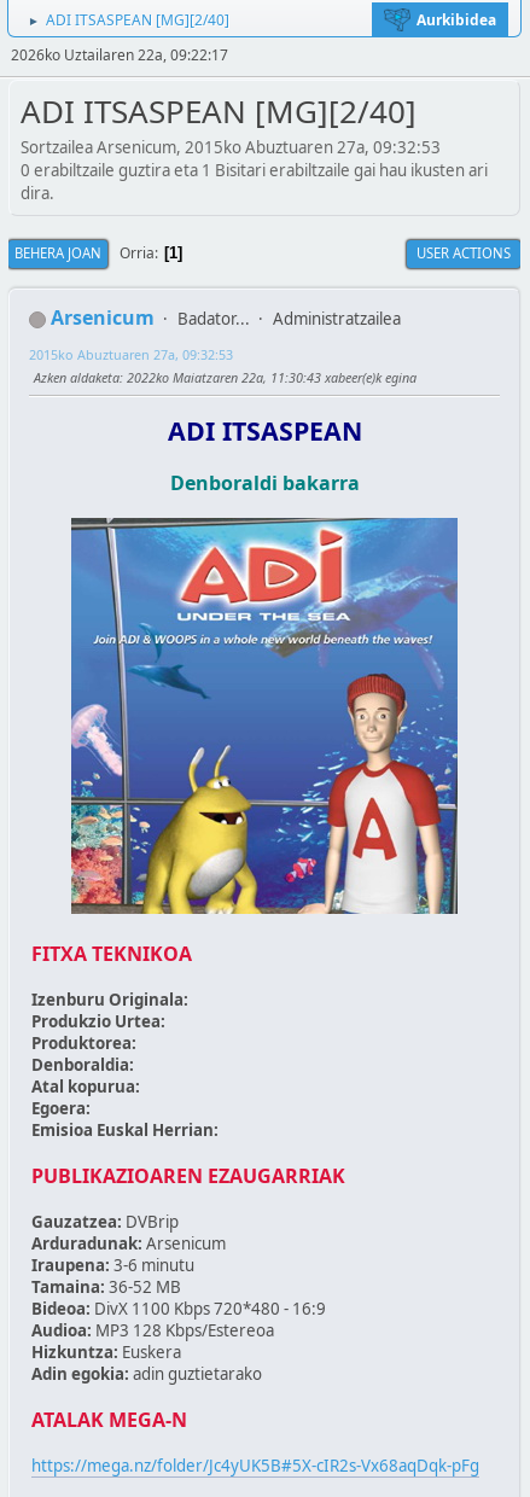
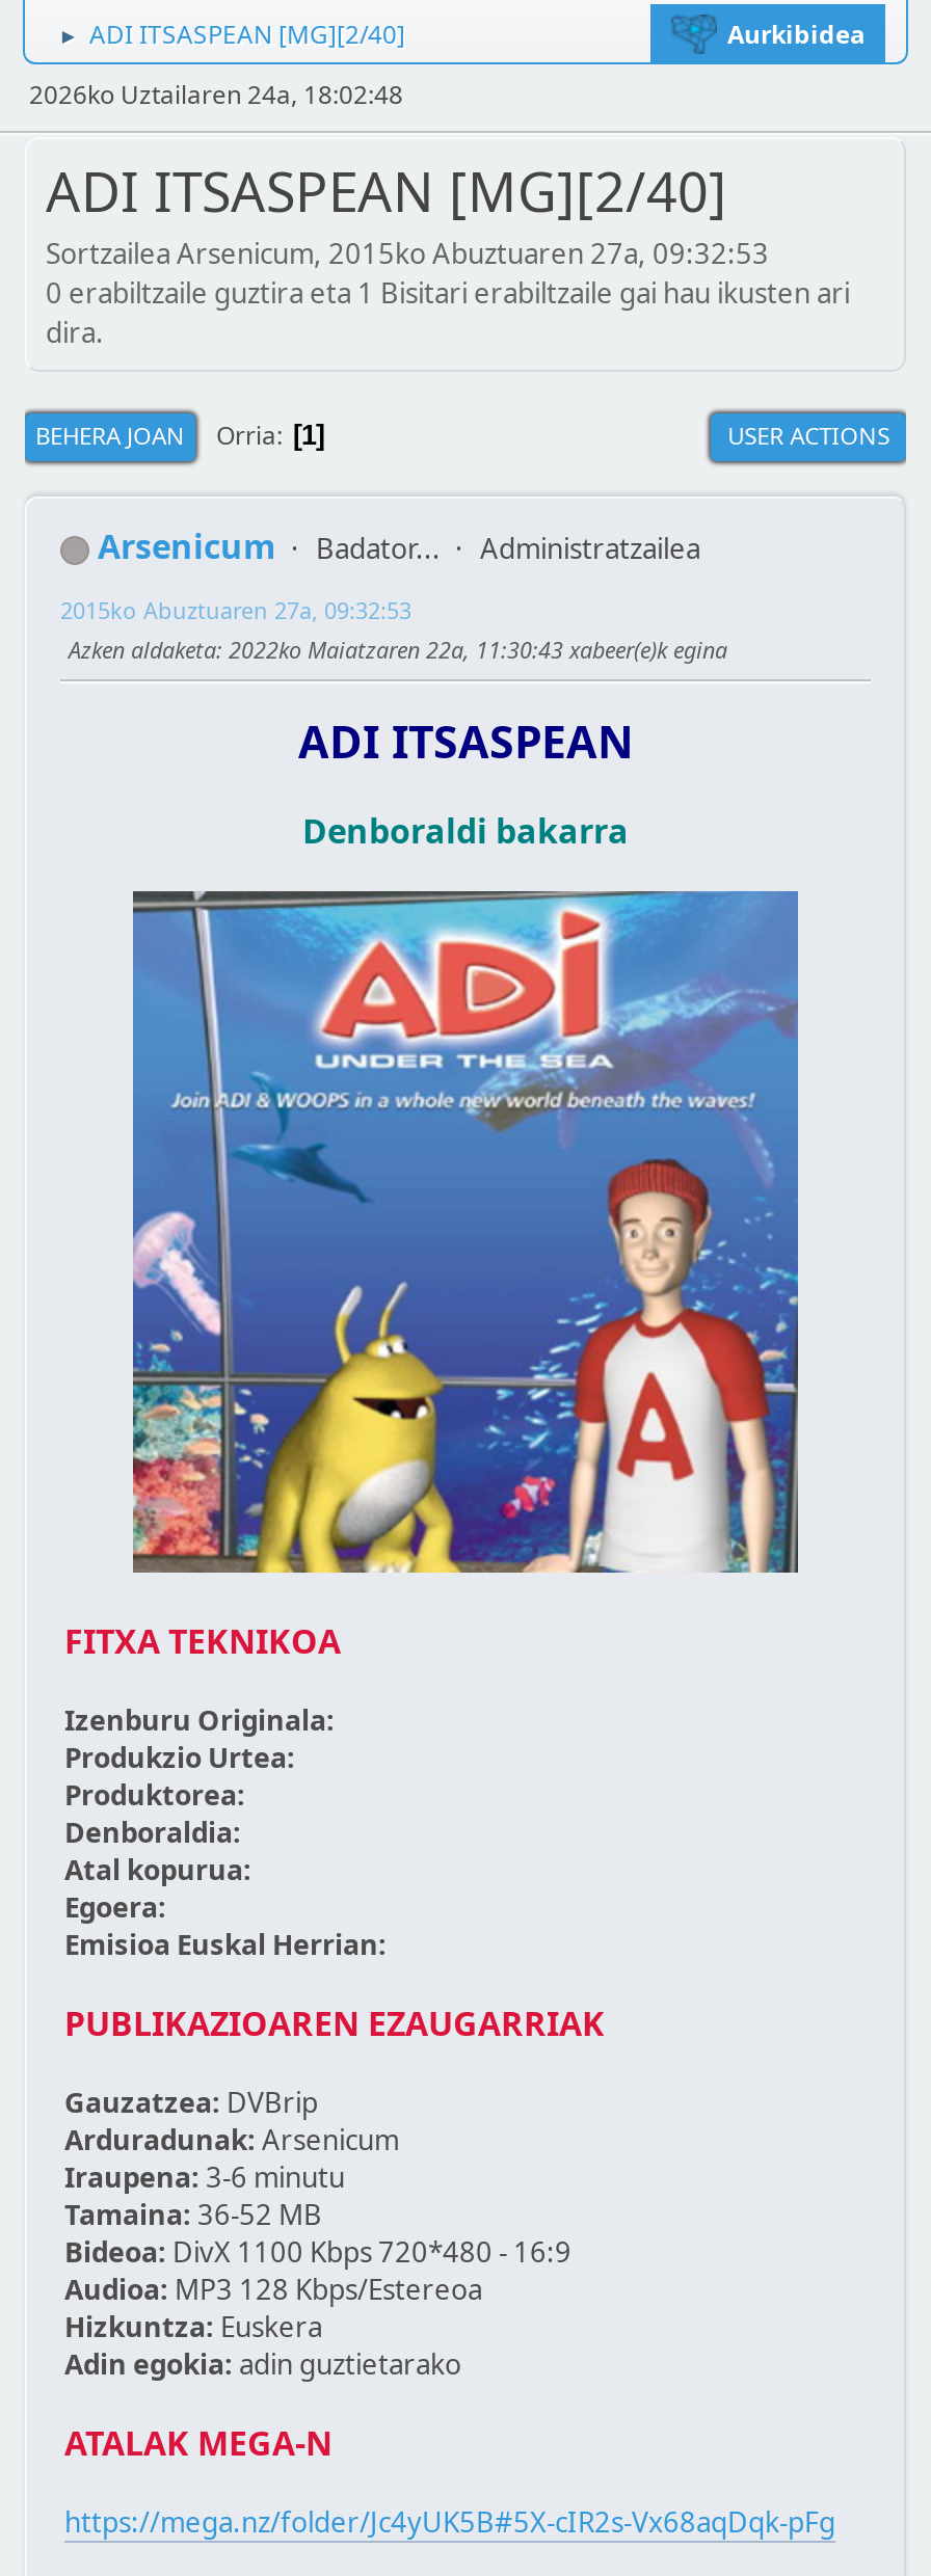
- 2026ko Uztailaren 22a, 09:22:17
+ 2026ko Uztailaren 24a, 18:02:48
